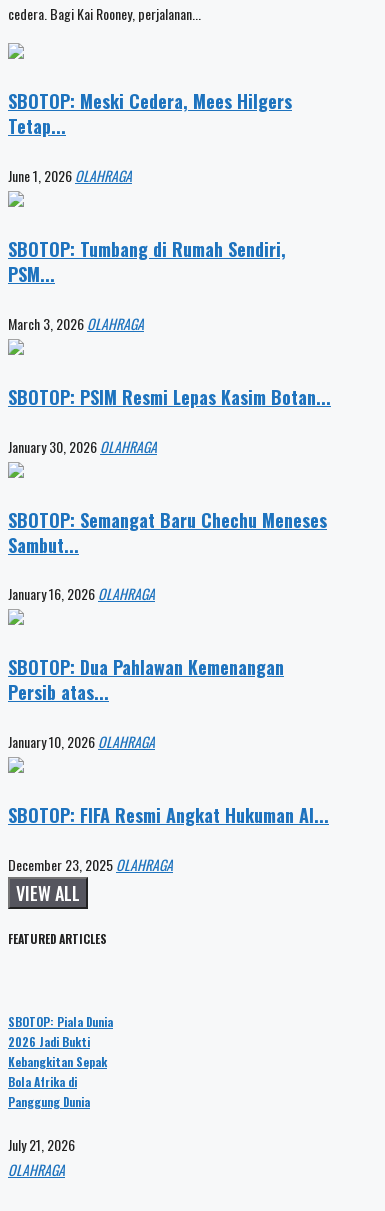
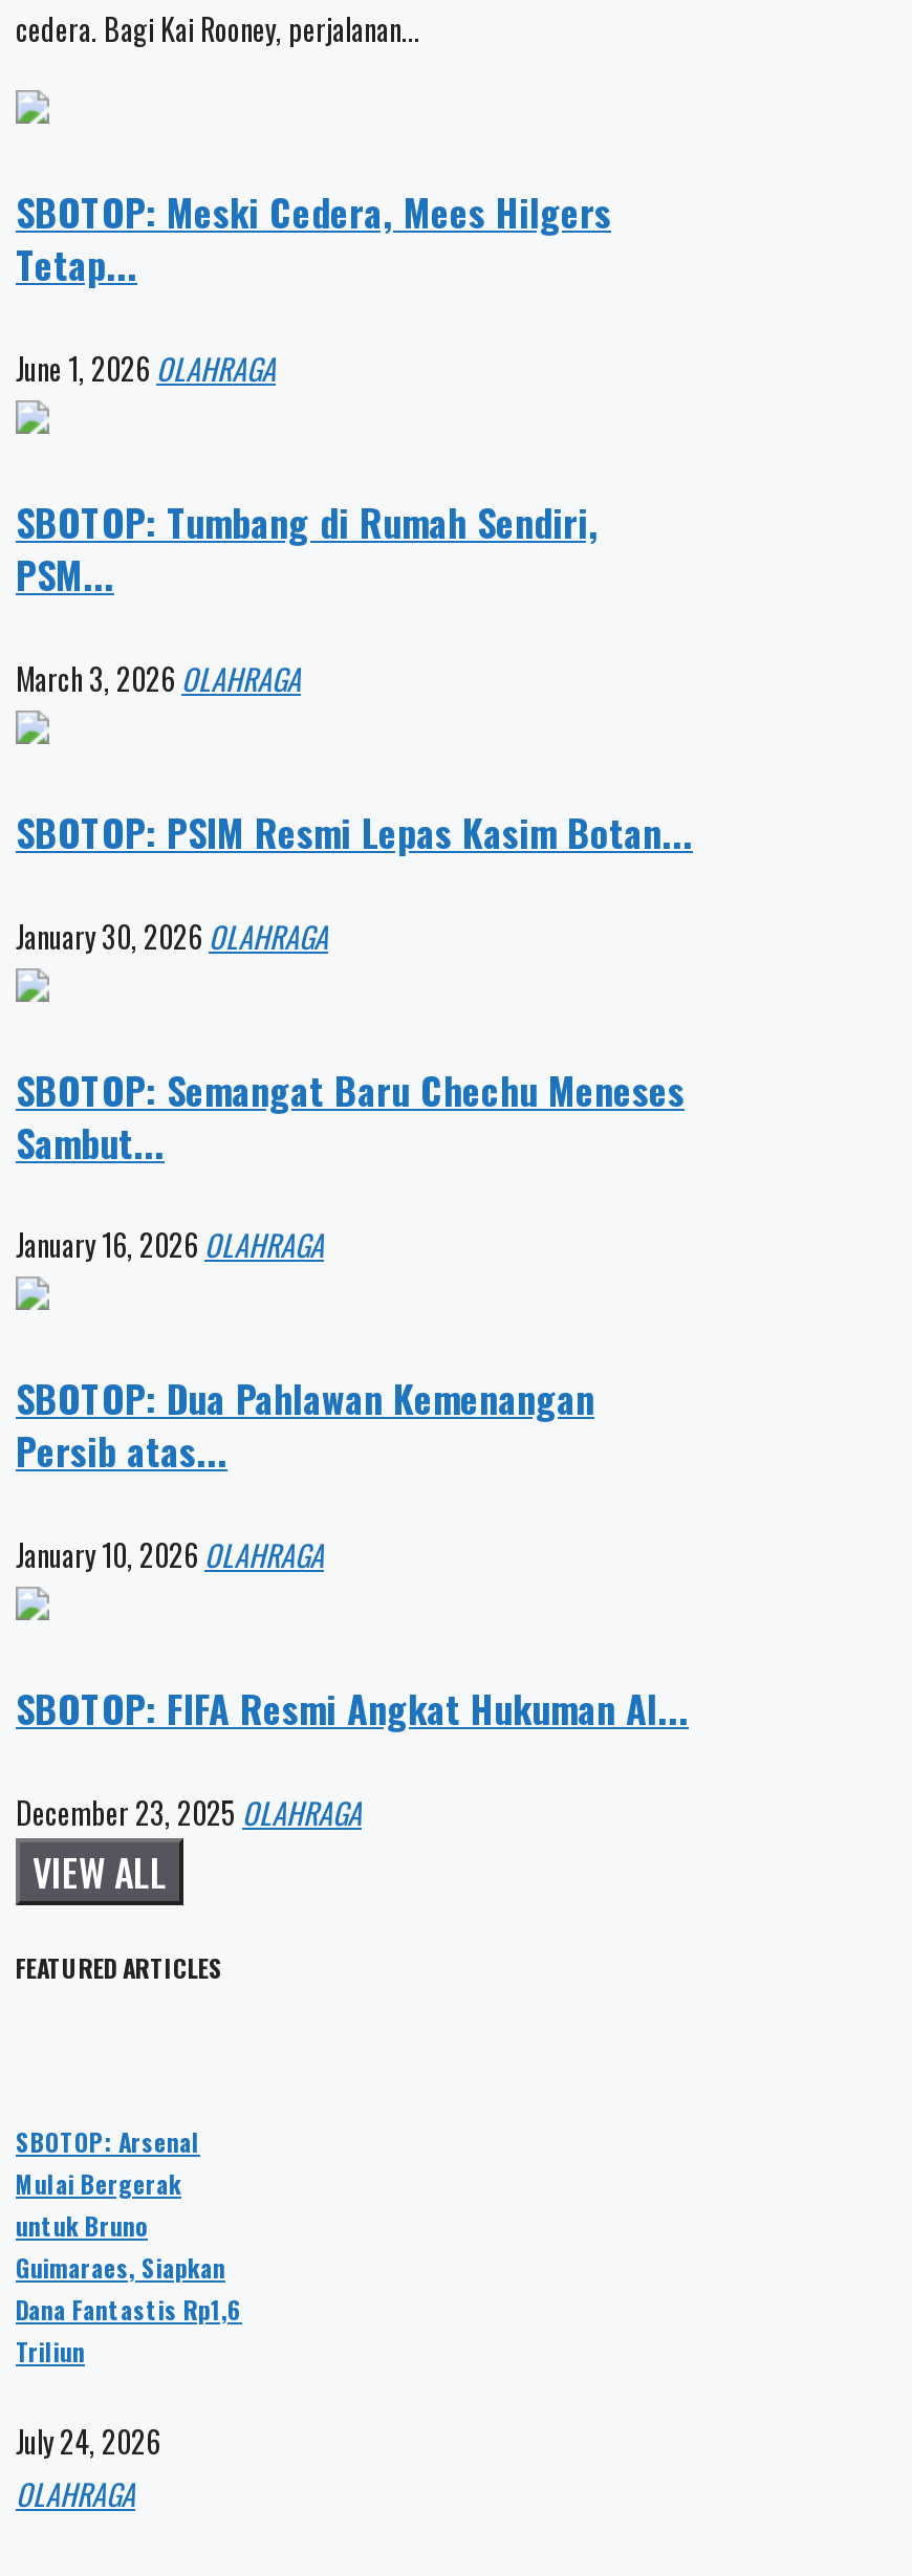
- SBOTOP: Piala Dunia
- 2026 Jadi Bukti
- Kebangkitan Sepak
- Bola Afrika di
- Panggung Dunia
+ SBOTOP: Arsenal
+ Mulai Bergerak
+ untuk Bruno
+ Guimaraes, Siapkan
+ Dana Fantastis Rp1,6
+ Triliun

- July 21, 2026
+ July 24, 2026
